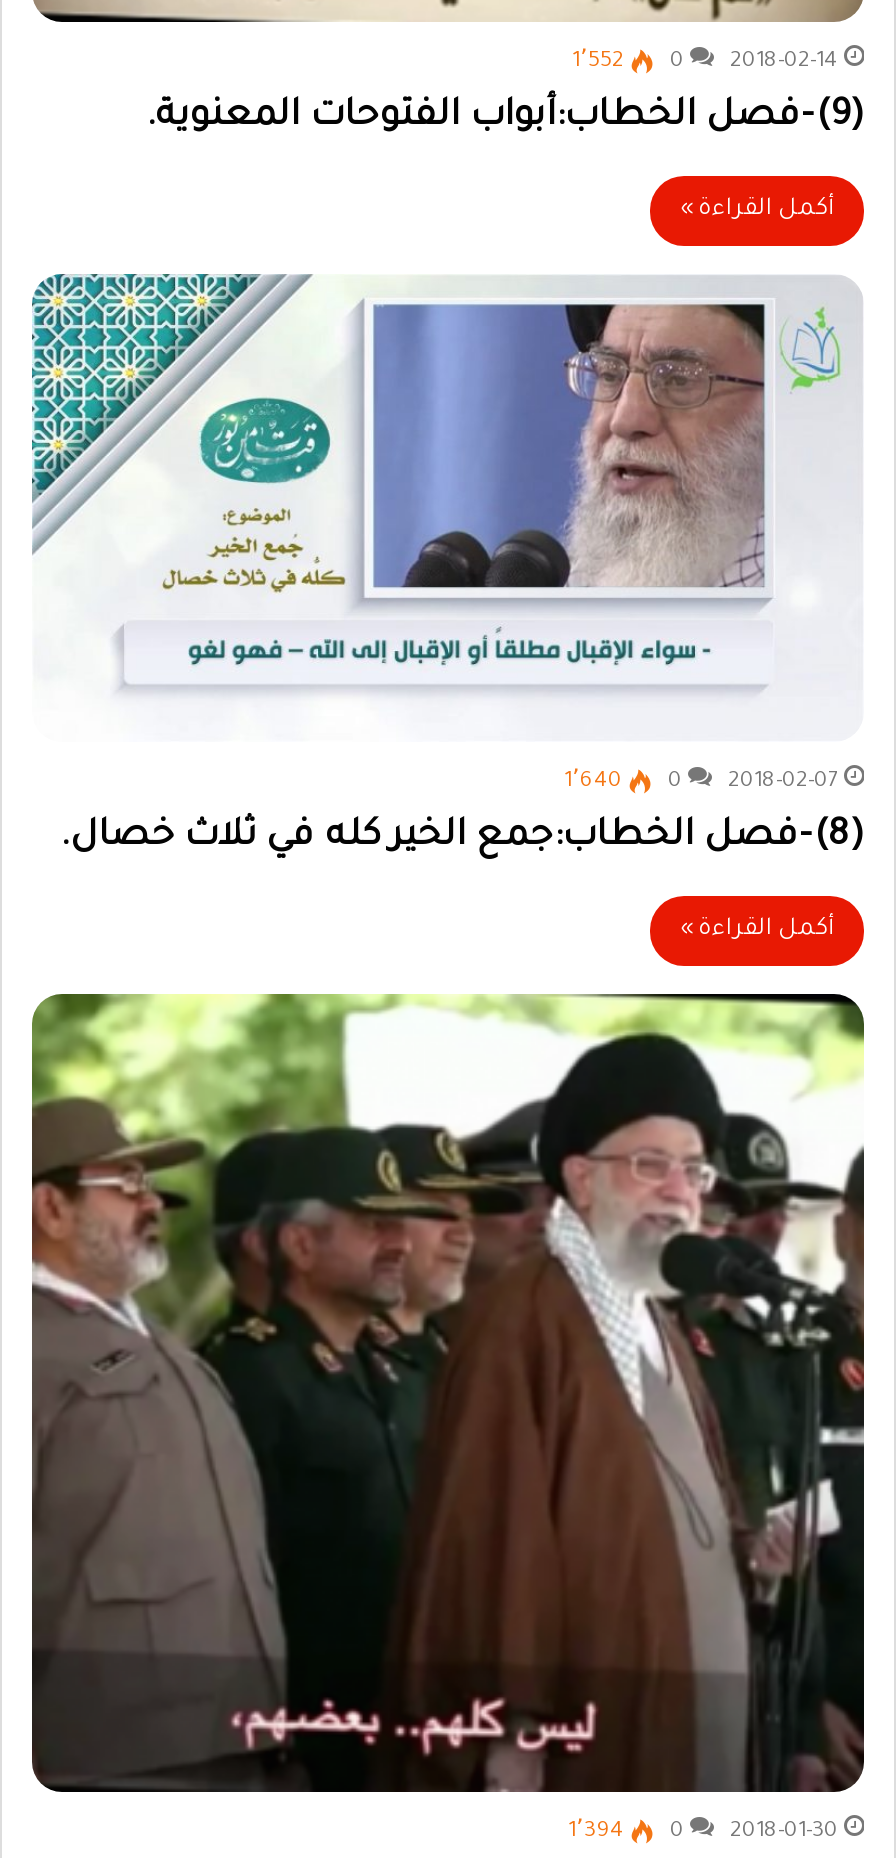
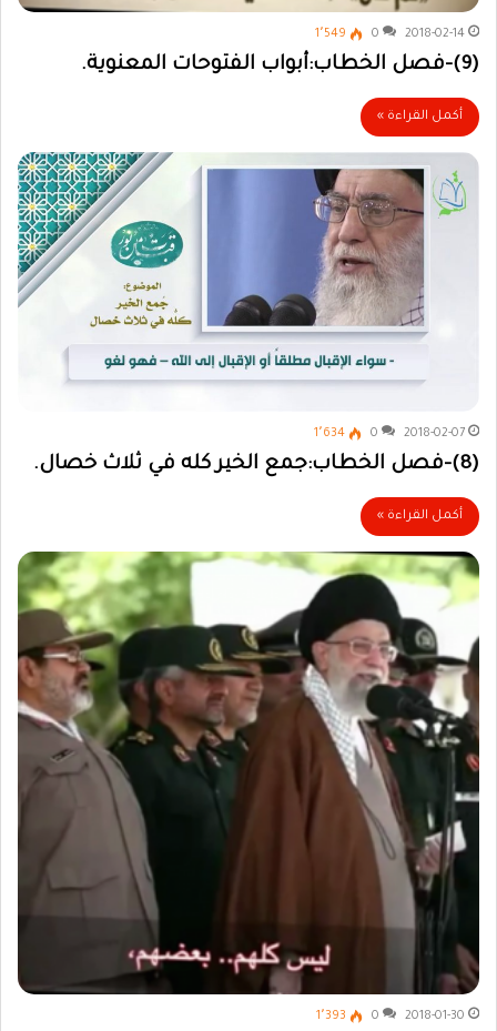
- 1٬552 0 2018-02-14
+ 1٬549 0 2018-02-14

- 1٬640 0 2018-02-07
+ 1٬634 0 2018-02-07

- 1٬394 0 2018-01-30
+ 1٬393 0 2018-01-30
